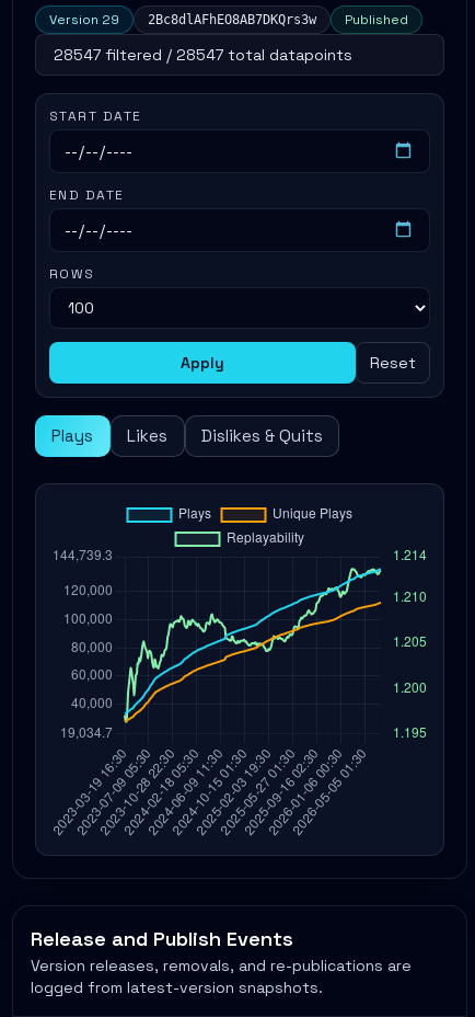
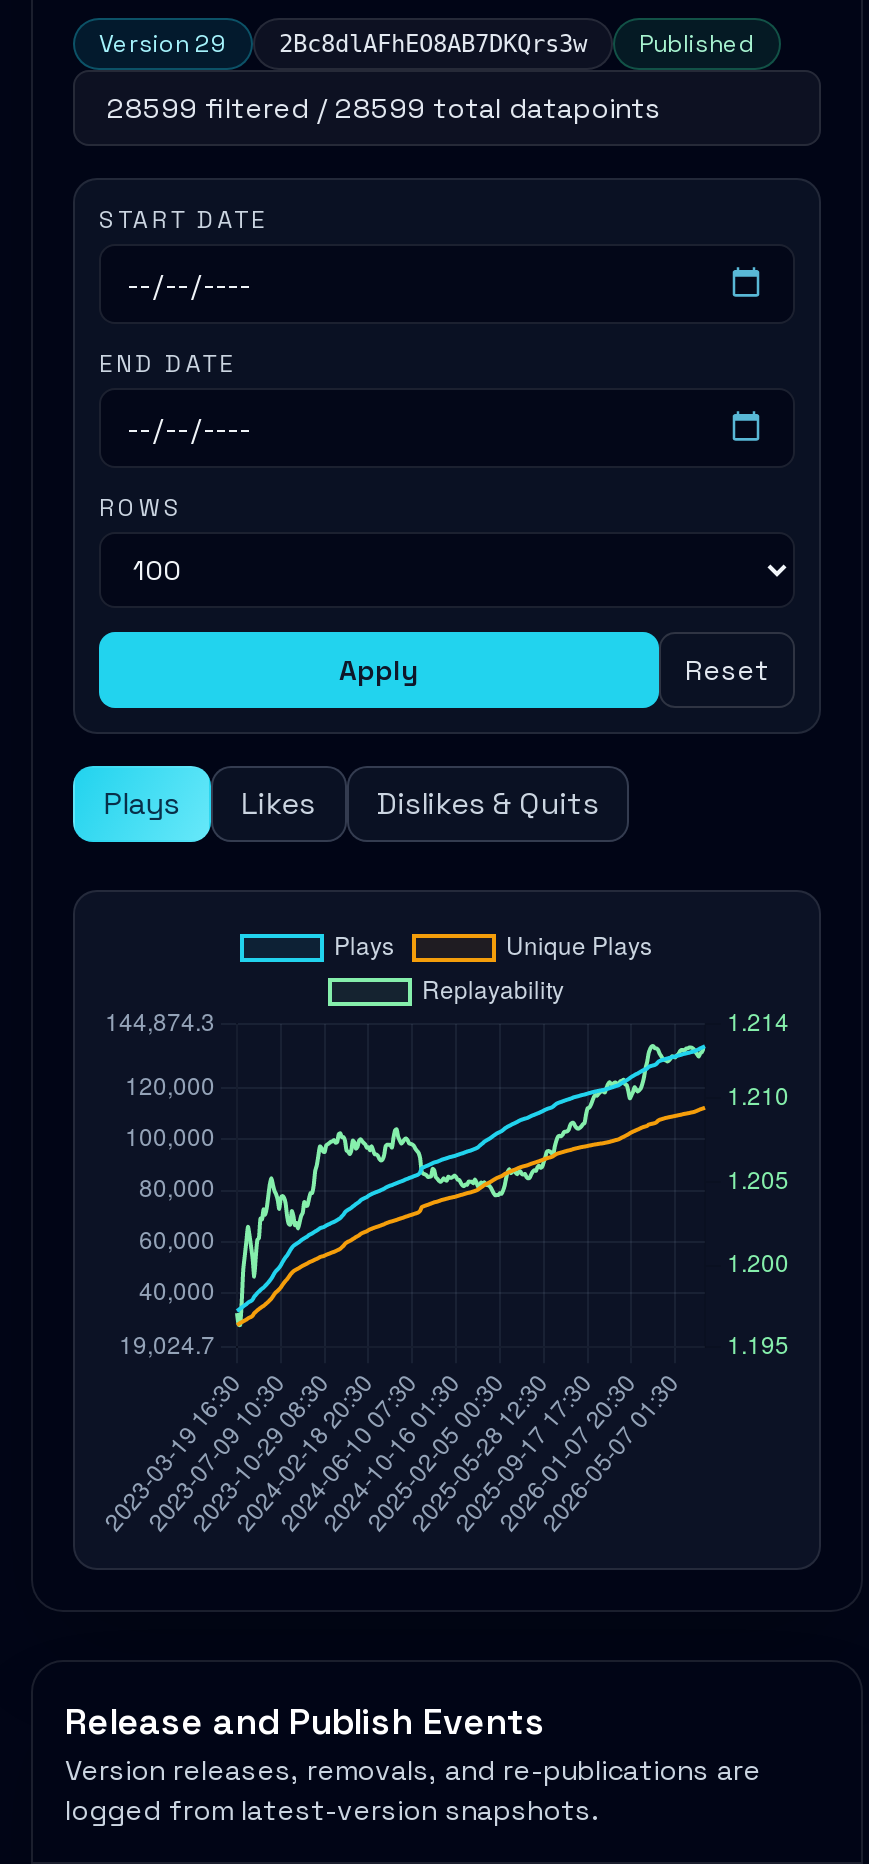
- 28547 filtered / 28547 total datapoints
+ 28599 filtered / 28599 total datapoints
